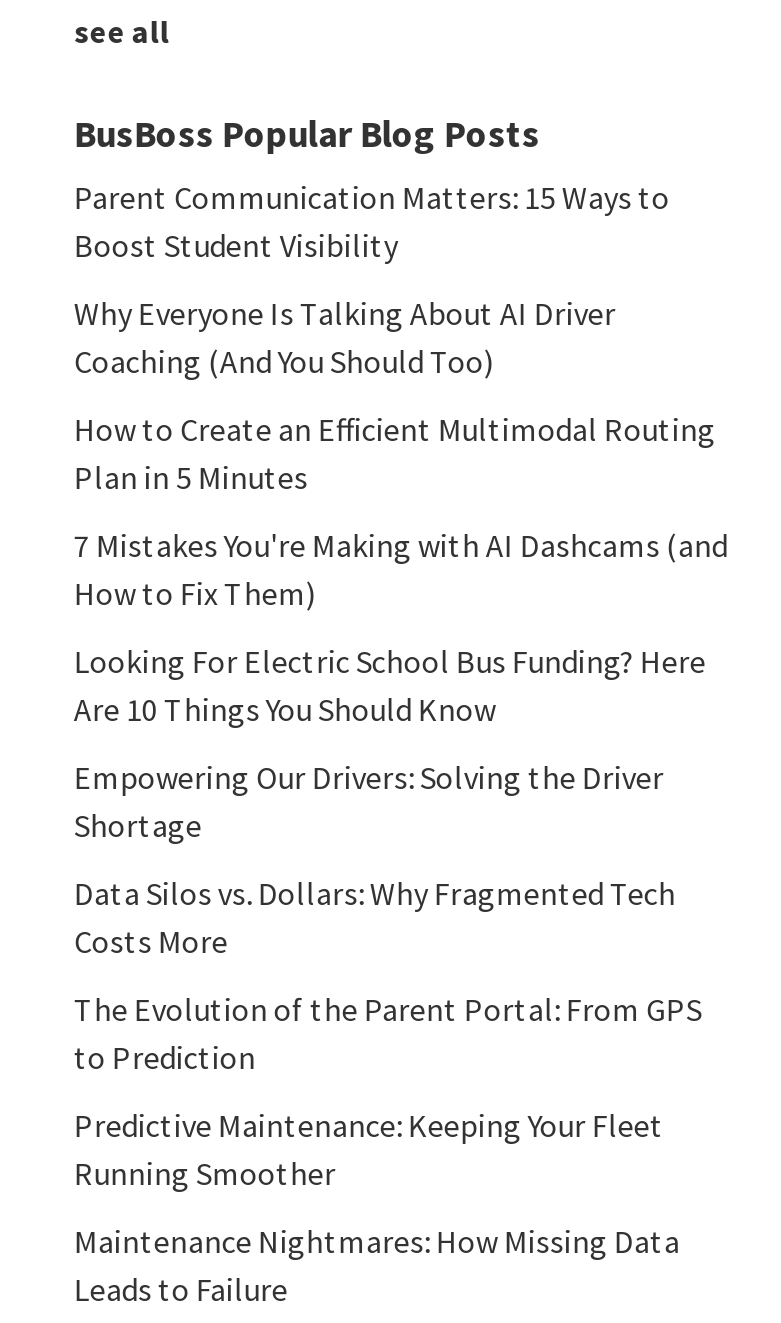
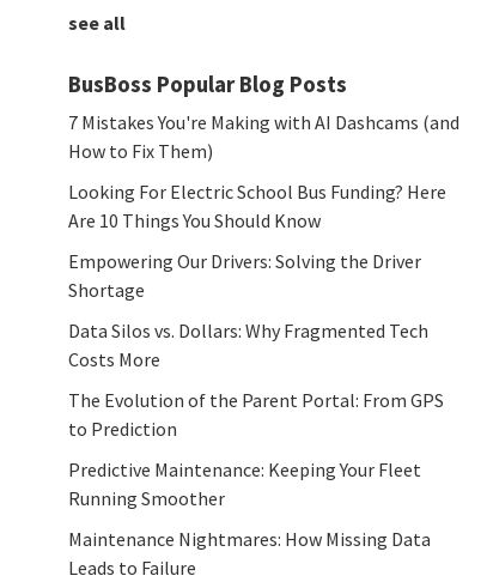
- Parent Communication Matters: 15 Ways to
- Boost Student Visibility
- Why Everyone Is Talking About AI Driver
- Coaching (And You Should Too)
- How to Create an Efficient Multimodal Routing
- Plan in 5 Minutes
